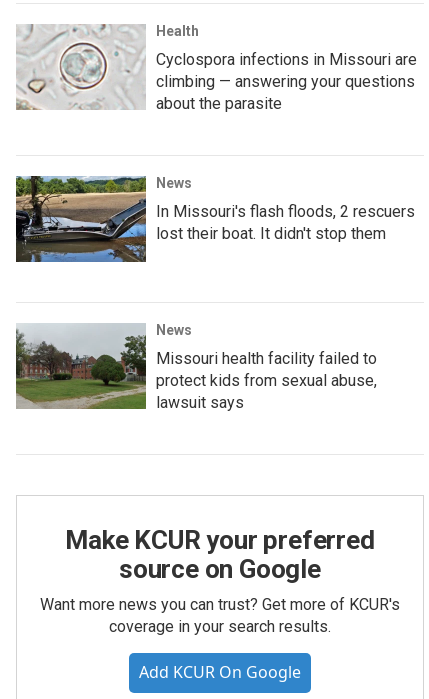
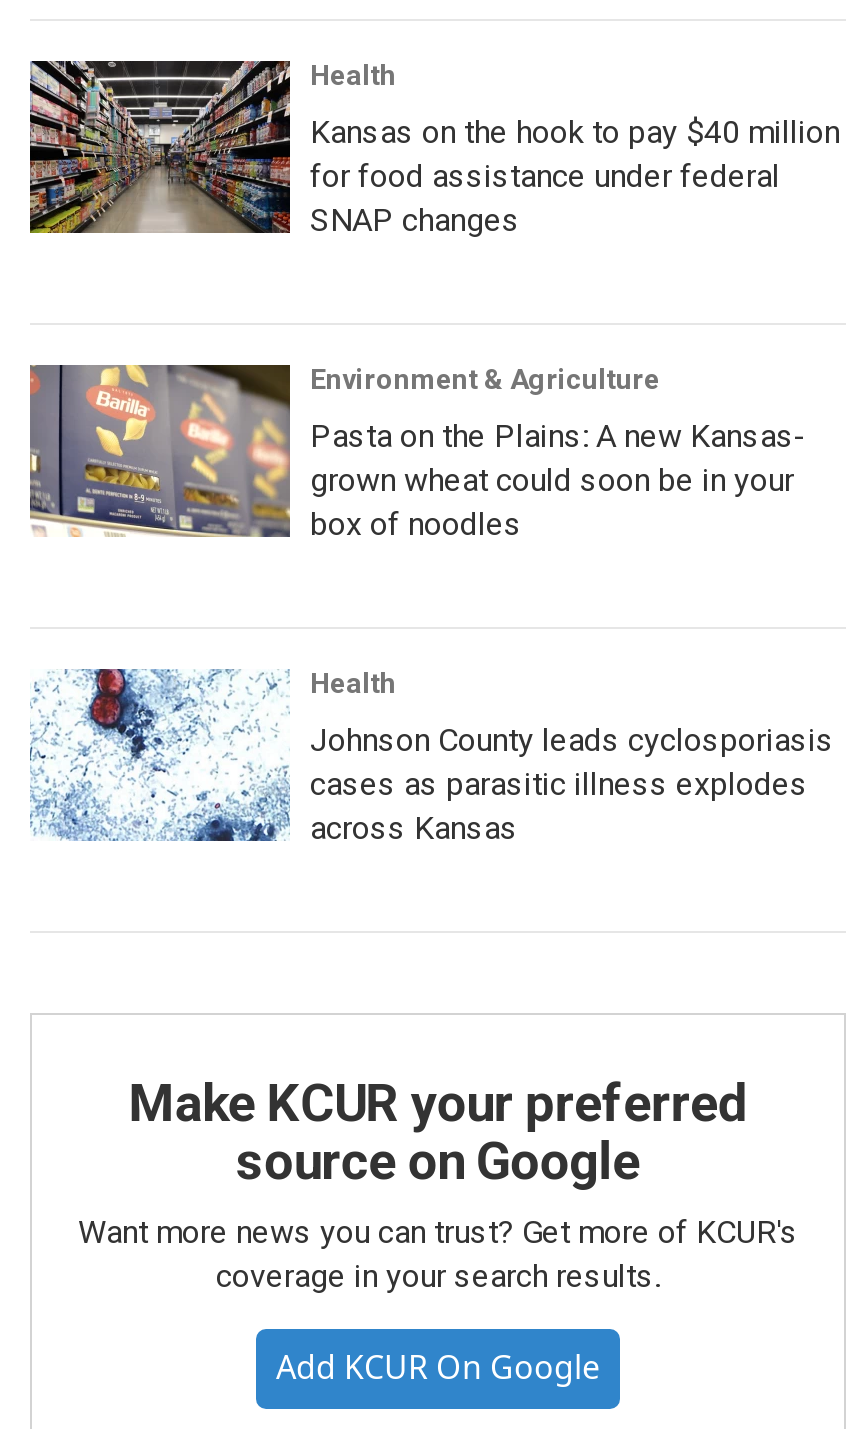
- [image]
- Cyclospora infections in Missouri are
- climbing — answering your questions
- about the parasite
+ [image]
+ Kansas on the hook to pay $40 million
+ for food assistance under federal
+ SNAP changes

- [image]
- News
+ [image]
+ Environment & Agriculture

- In Missouri's flash floods, 2 rescuers
- lost their boat. It didn't stop them
+ Pasta on the Plains: A new Kansas-
+ grown wheat could soon be in your
+ box of noodles

- [image]
- News
+ [image]
+ Health

- Missouri health facility failed to
- protect kids from sexual abuse,
- lawsuit says
+ Johnson County leads cyclosporiasis
+ cases as parasitic illness explodes
+ across Kansas
